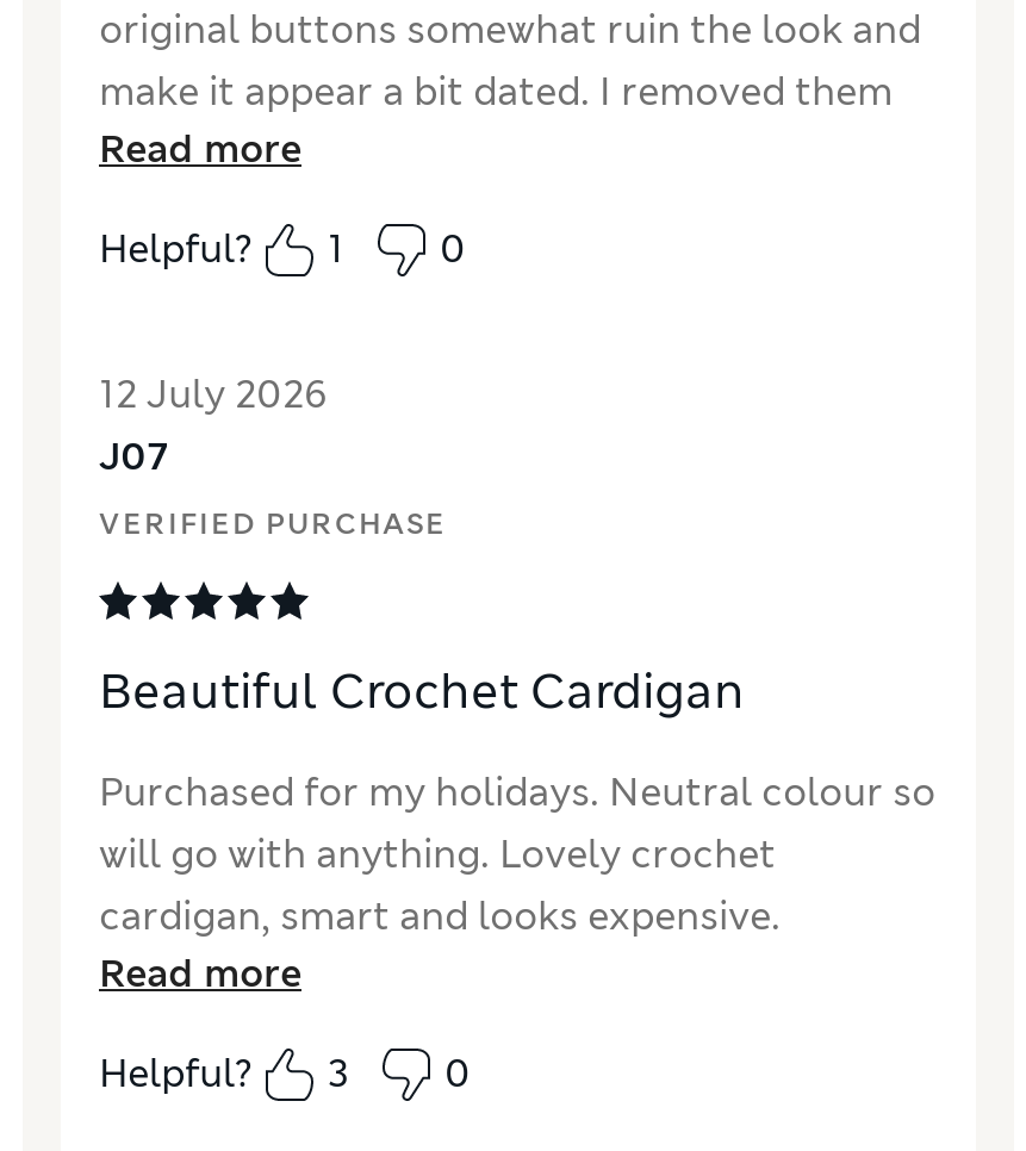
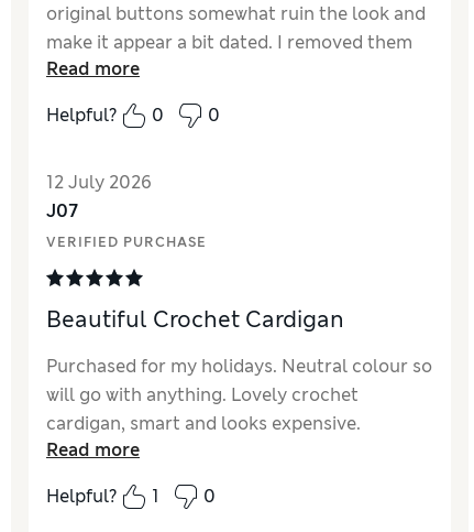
- Helpful? 1 0
+ Helpful? 0 0

- Helpful? 3 0
+ Helpful? 1 0
